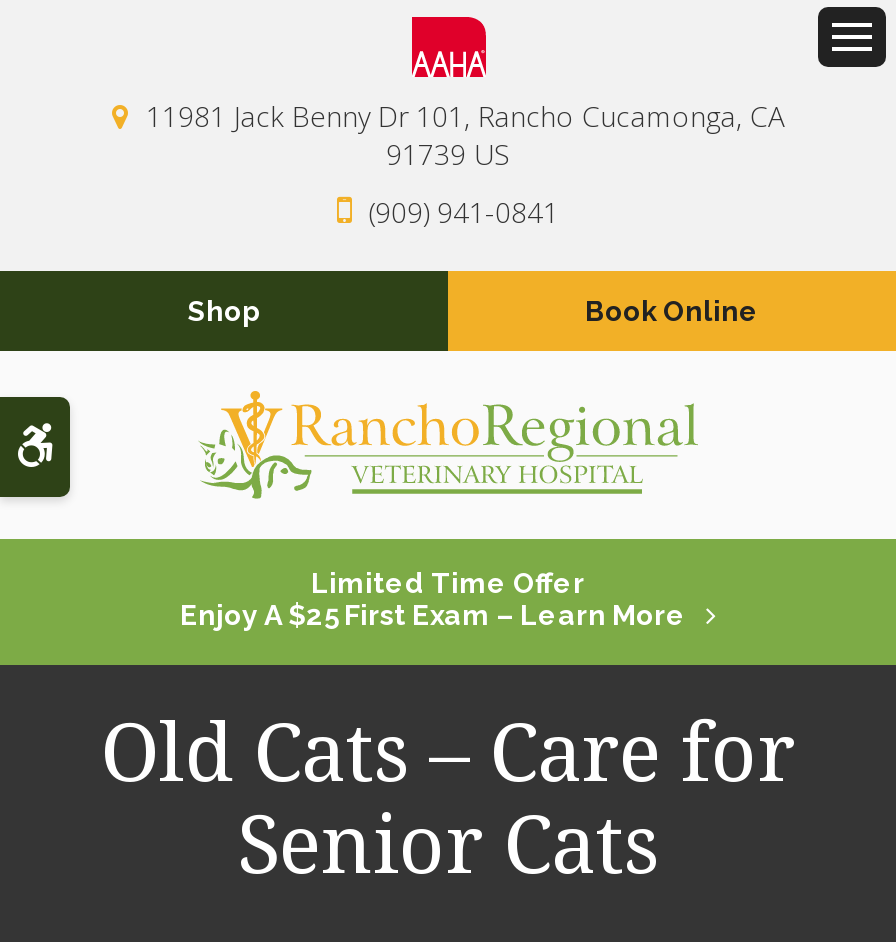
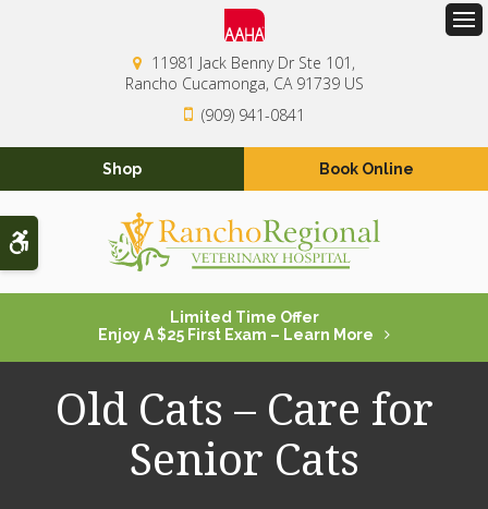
- 11981 Jack Benny Dr 101 Rancho Cucamonga CA
- 91739 US
+ 11981 Jack Benny Dr Ste 101
+ Rancho Cucamonga CA 91739 US
